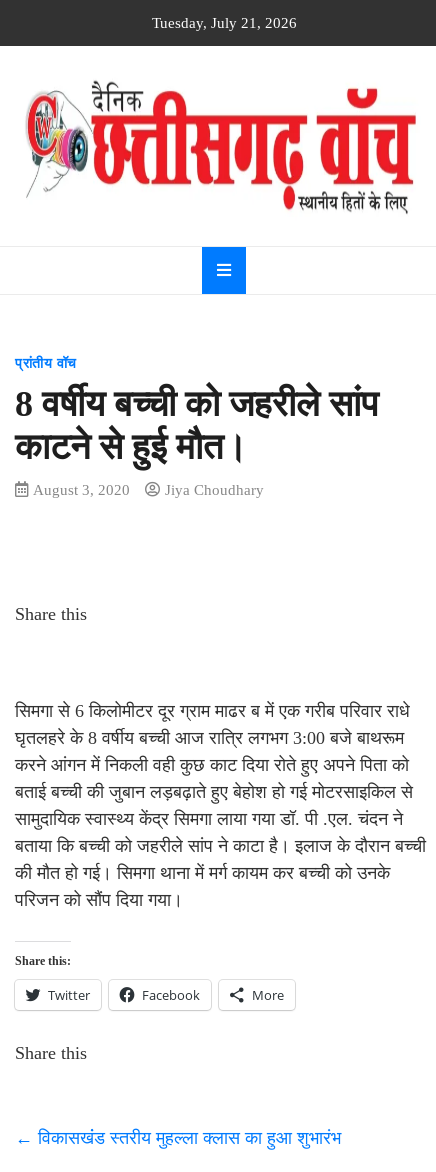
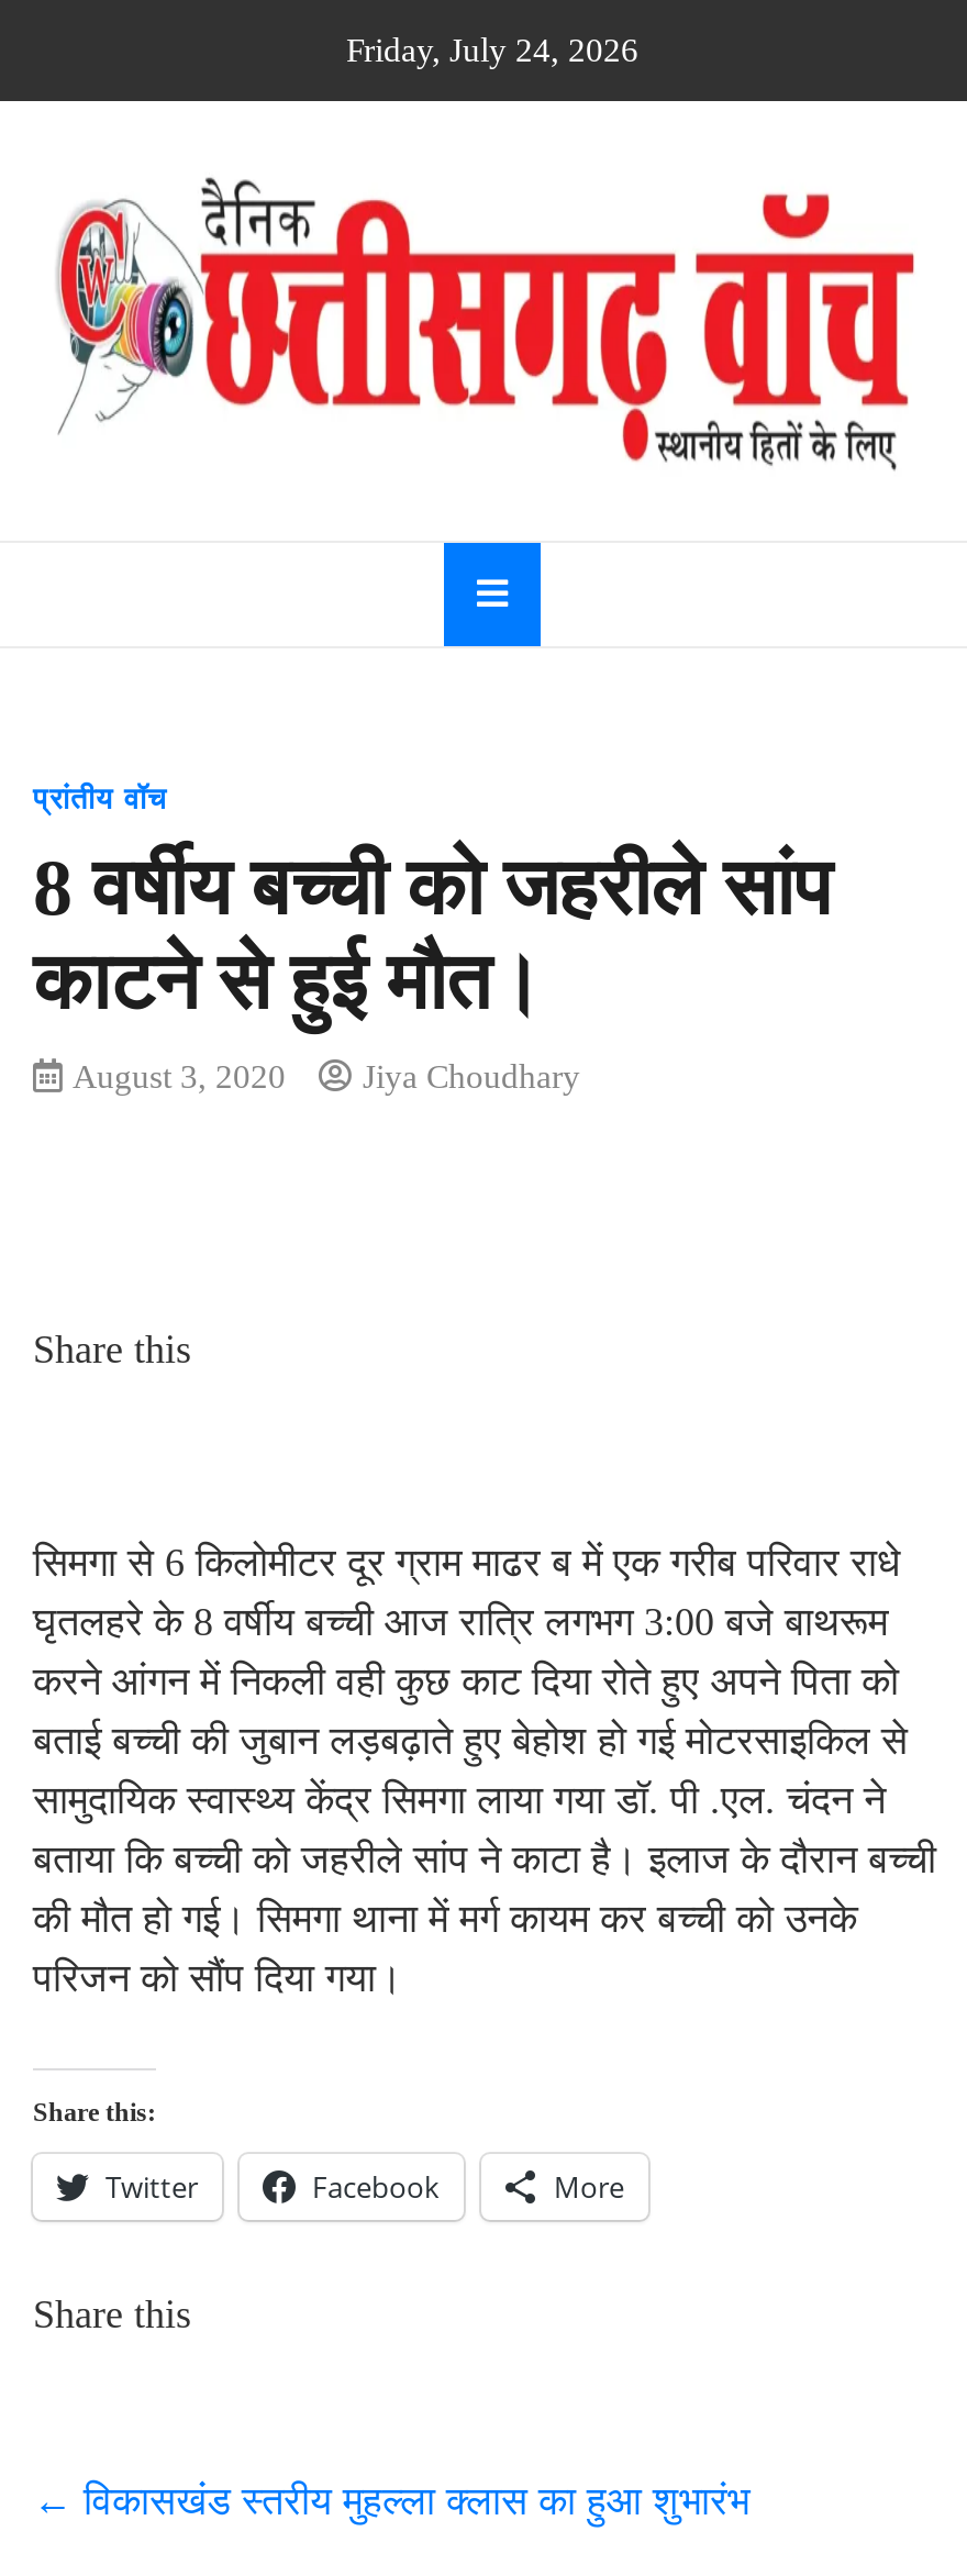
- Tuesday, July 21, 2026
+ Friday, July 24, 2026
